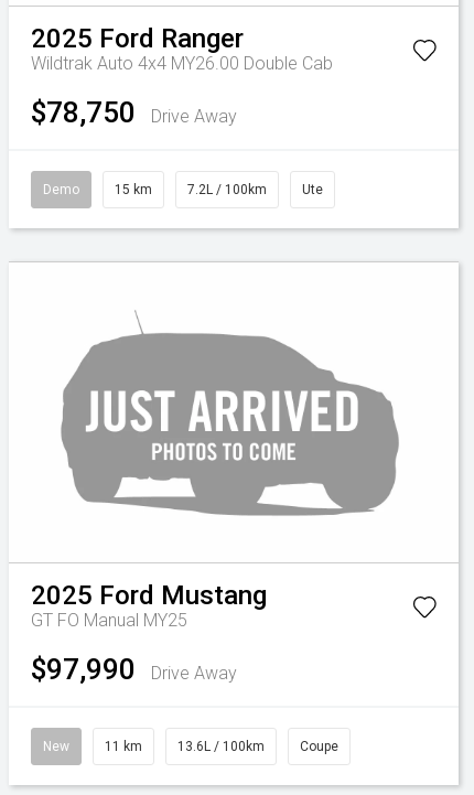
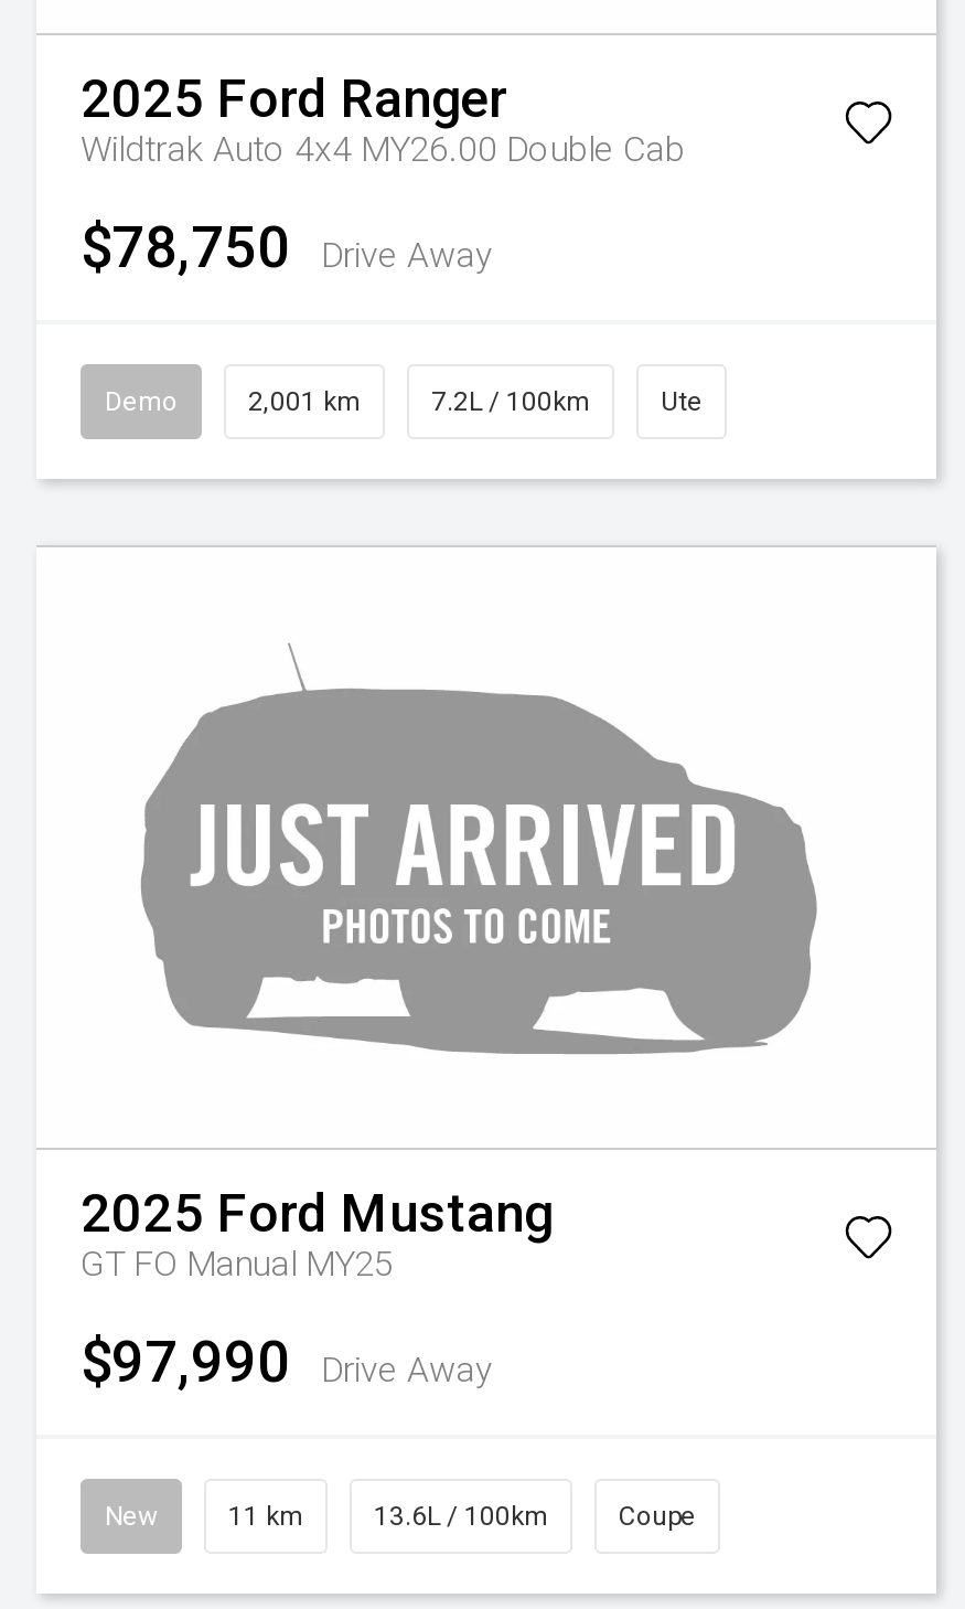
- 15 km
+ 2,001 km
